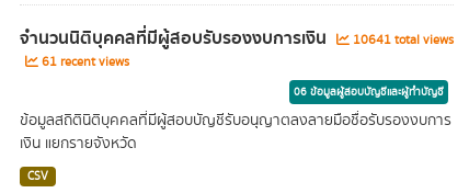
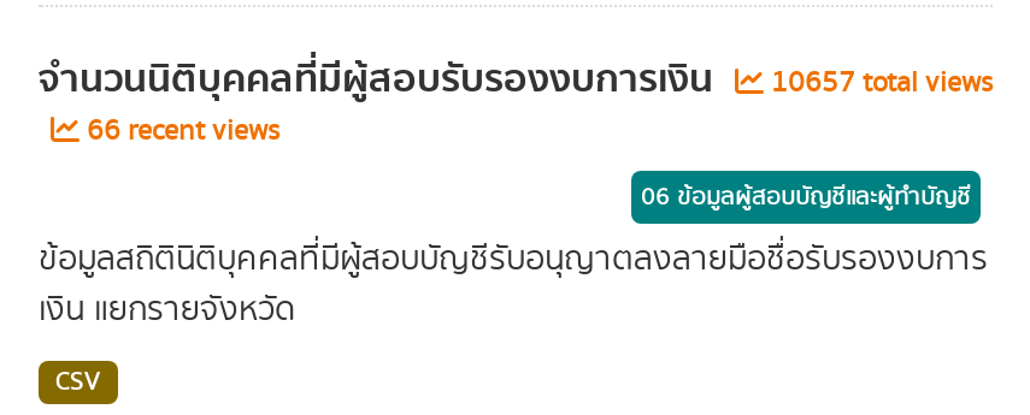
- จำนวนนิติบุคคลที่มีผู้สอบรับรองงบการเงิน 10641 total views
+ จำนวนนิติบุคคลที่มีผู้สอบรับรองงบการเงิน 10657 total views

- 61 recent views
+ 66 recent views
